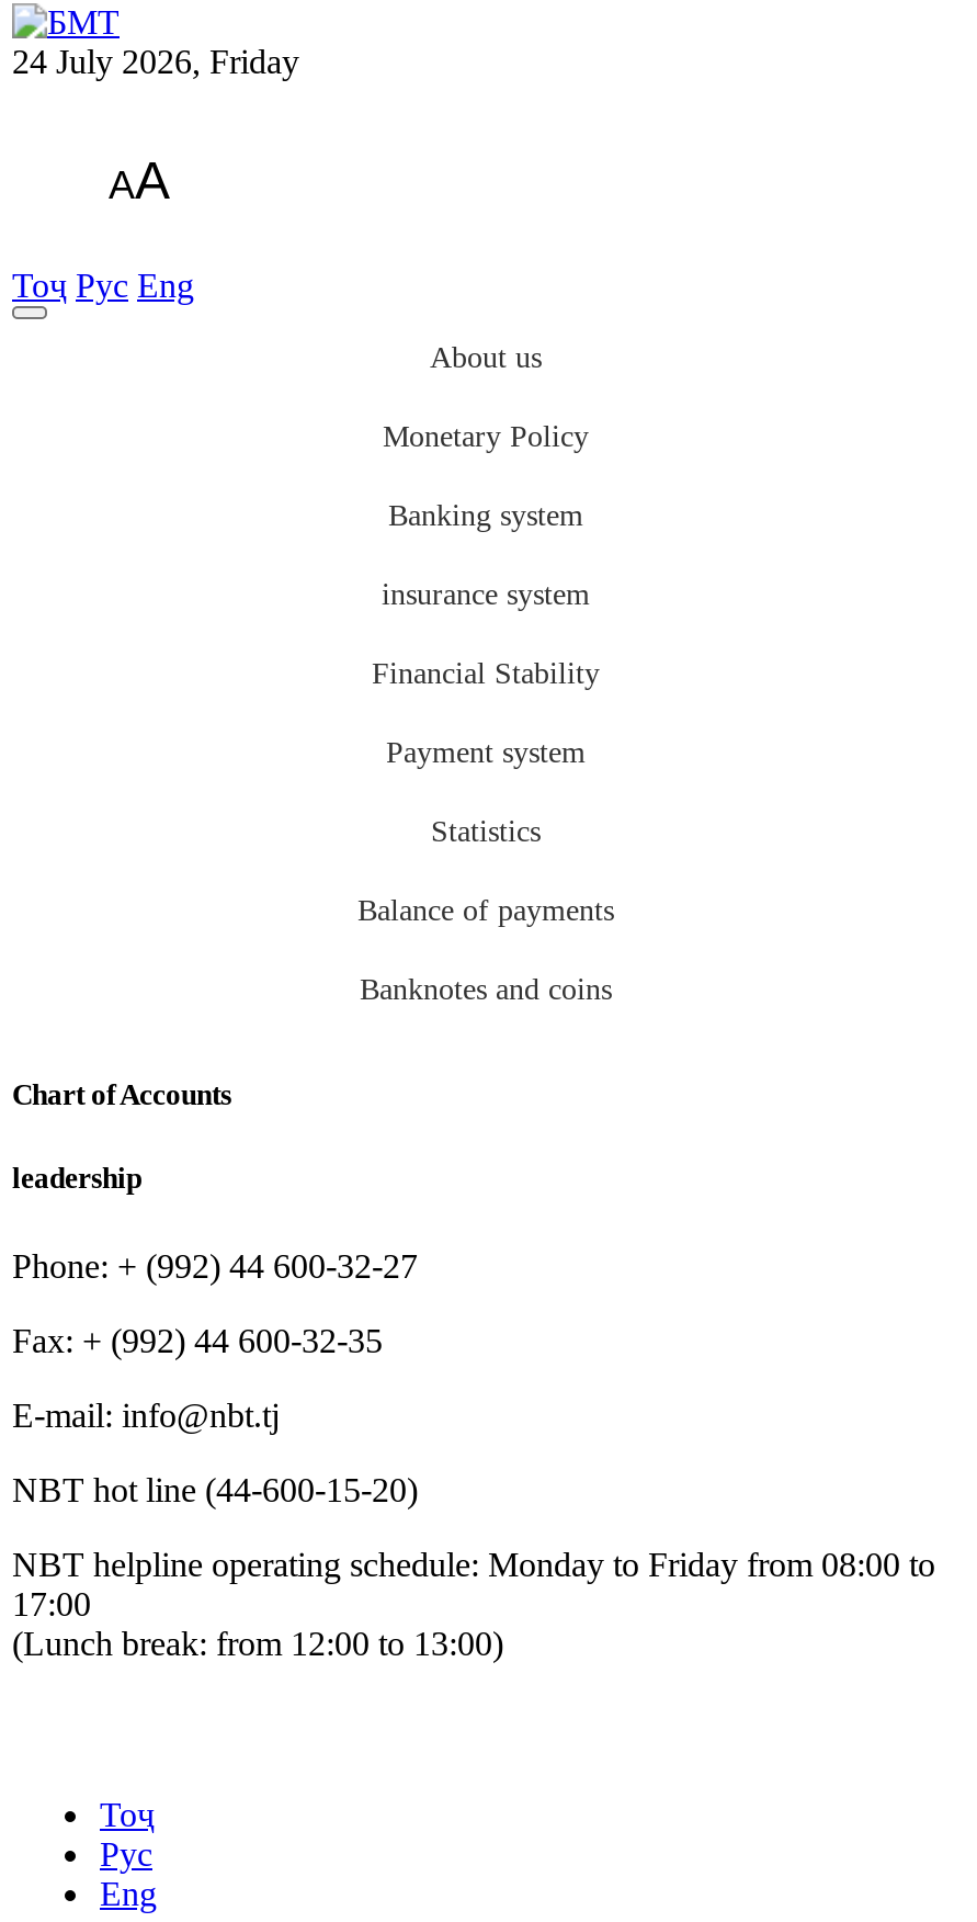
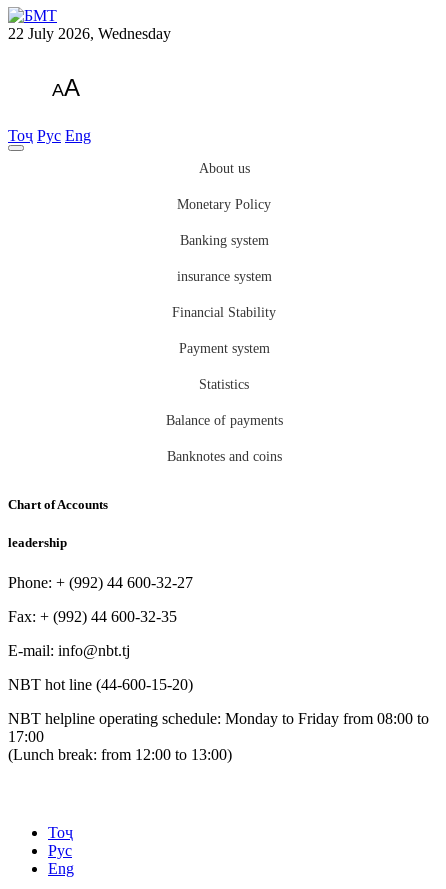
- 24 July 2026, Friday
+ 22 July 2026, Wednesday
